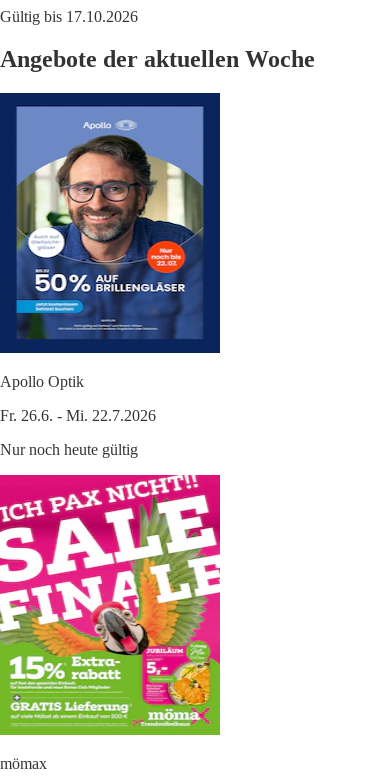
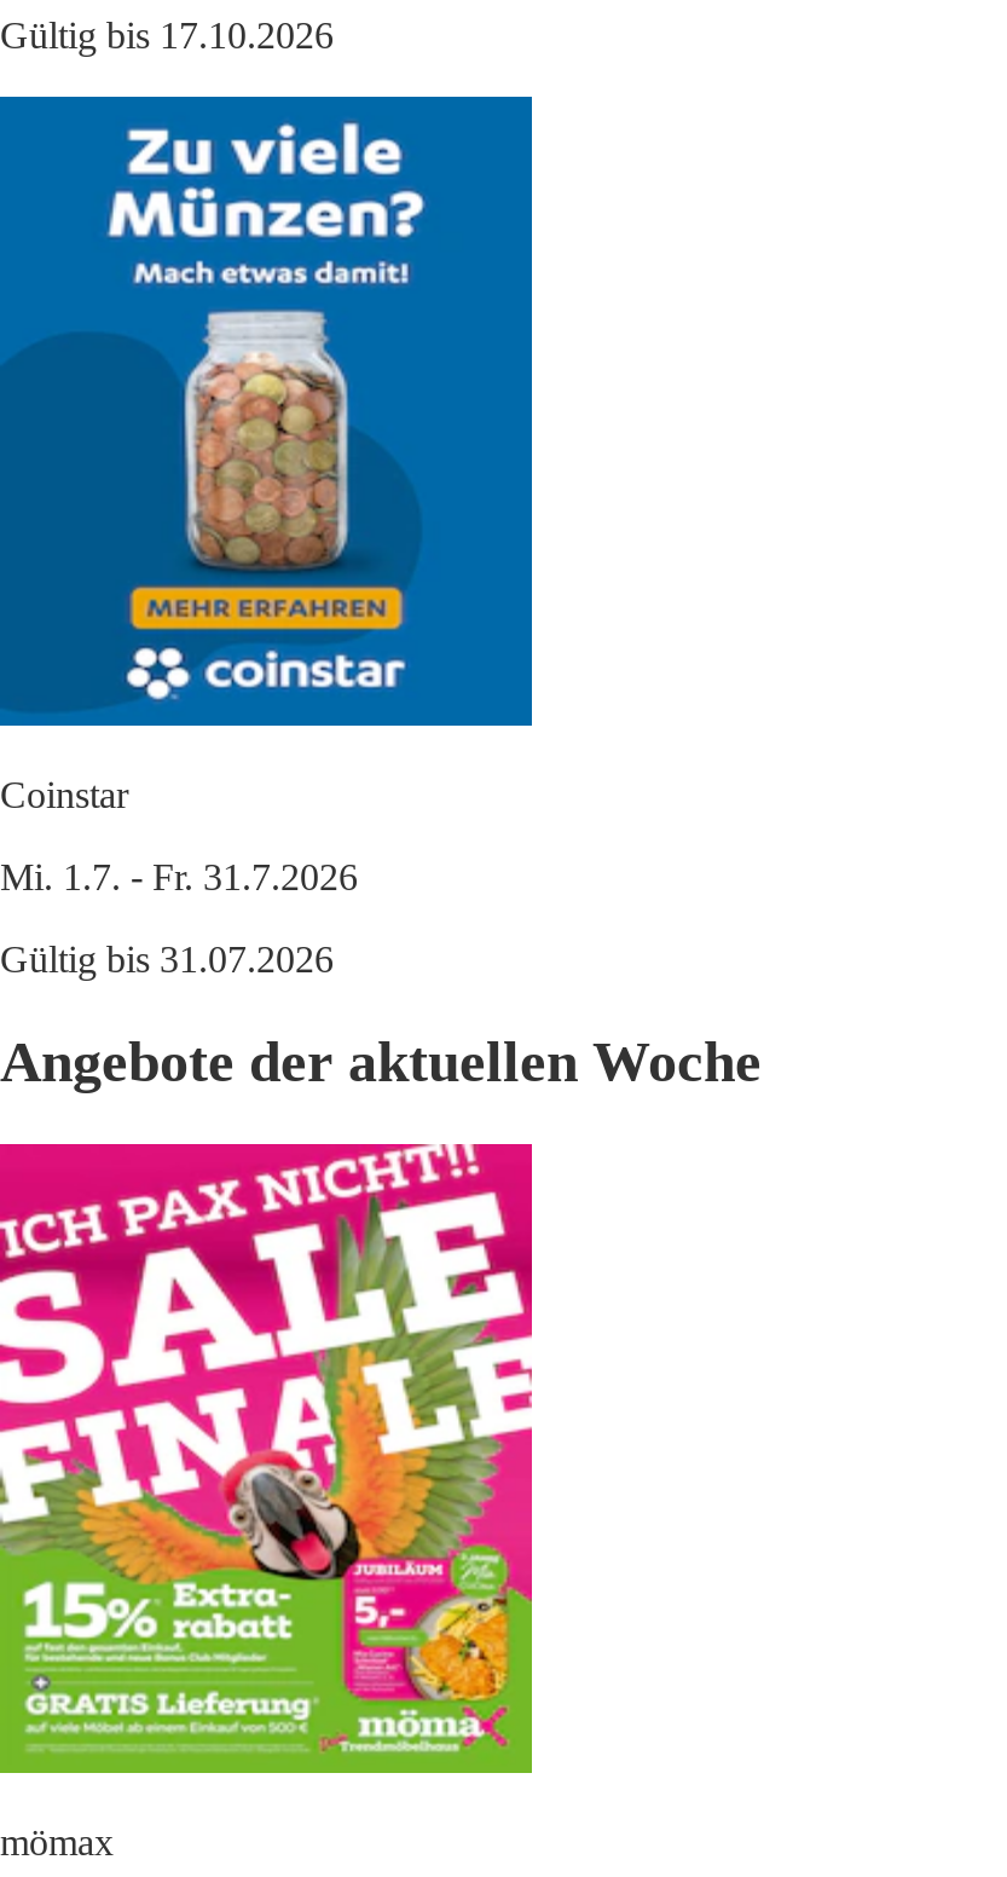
+ Coinstar
+ Mi. 1.7. - Fr. 31.7.2026
+ Gültig bis 31.07.2026

moved down: Angebote der aktuellen Woche

- [image]
+ [image]

- Apollo Optik
- Fr. 26.6. - Mi. 22.7.2026
- Nur noch heute gültig
